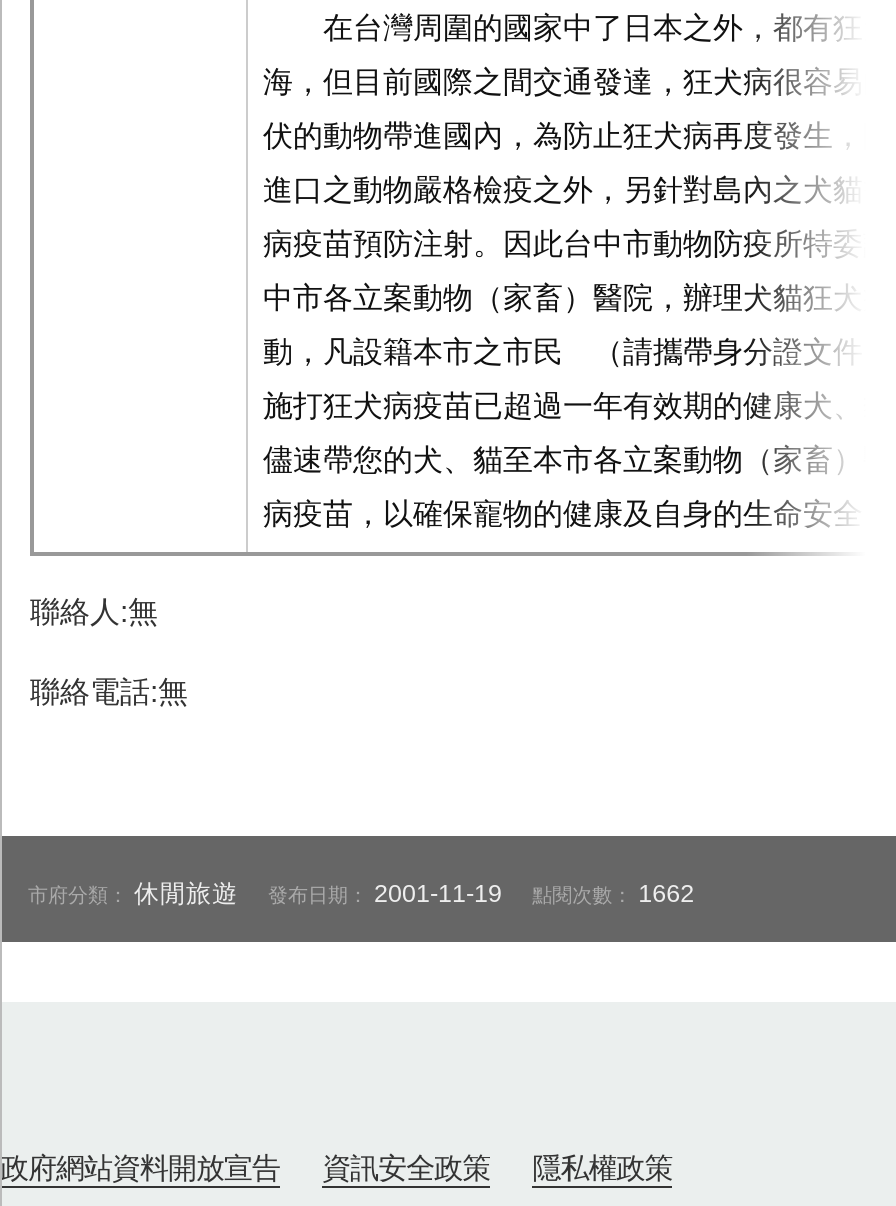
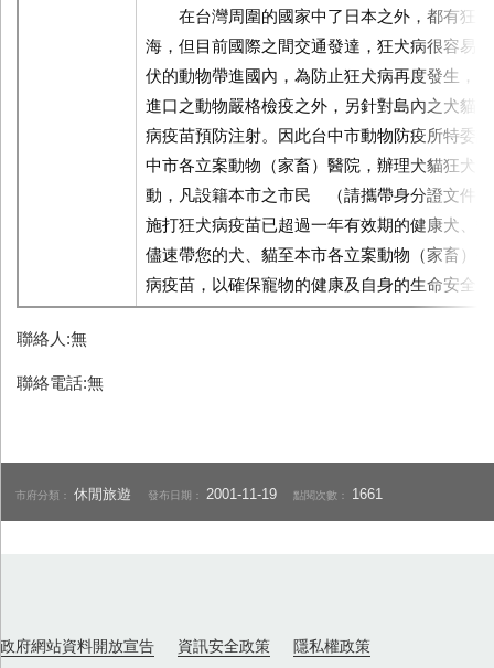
- 市府分類：休閒旅遊 發布日期：2001-11-19 點閱次數：1662
+ 市府分類：休閒旅遊 發布日期：2001-11-19 點閱次數：1661
